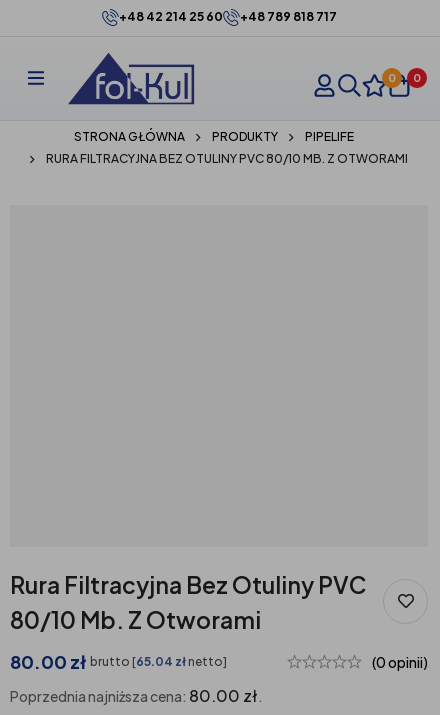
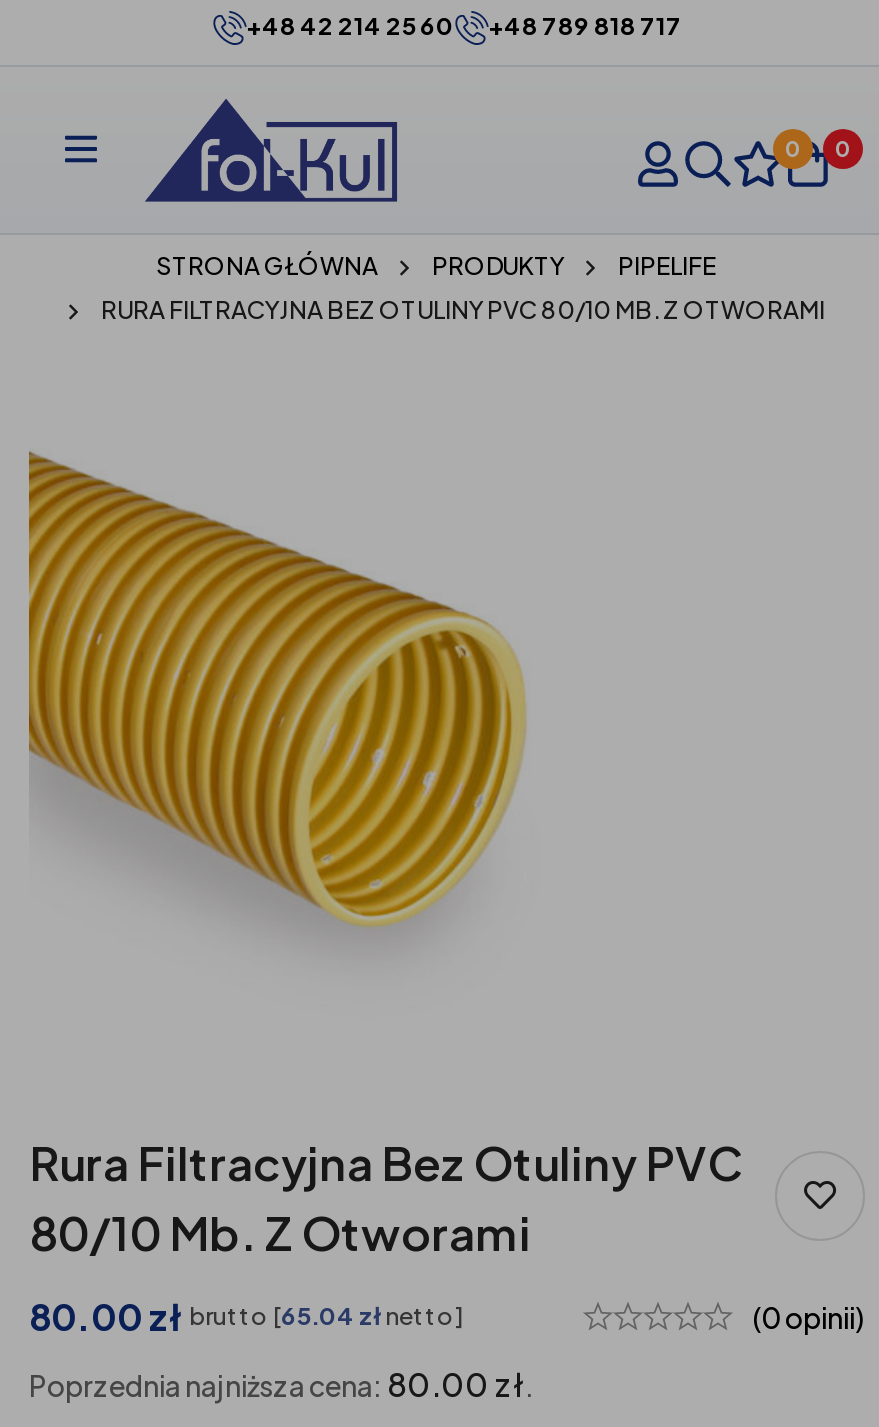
+ [image]
